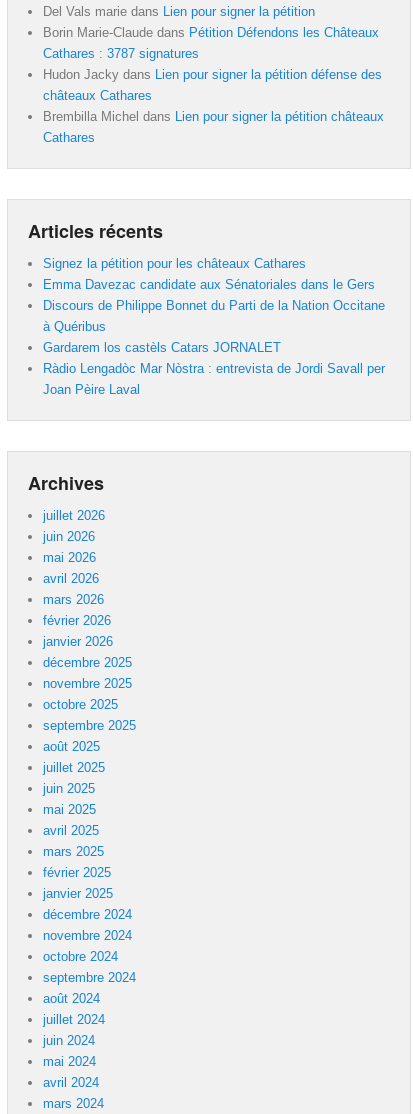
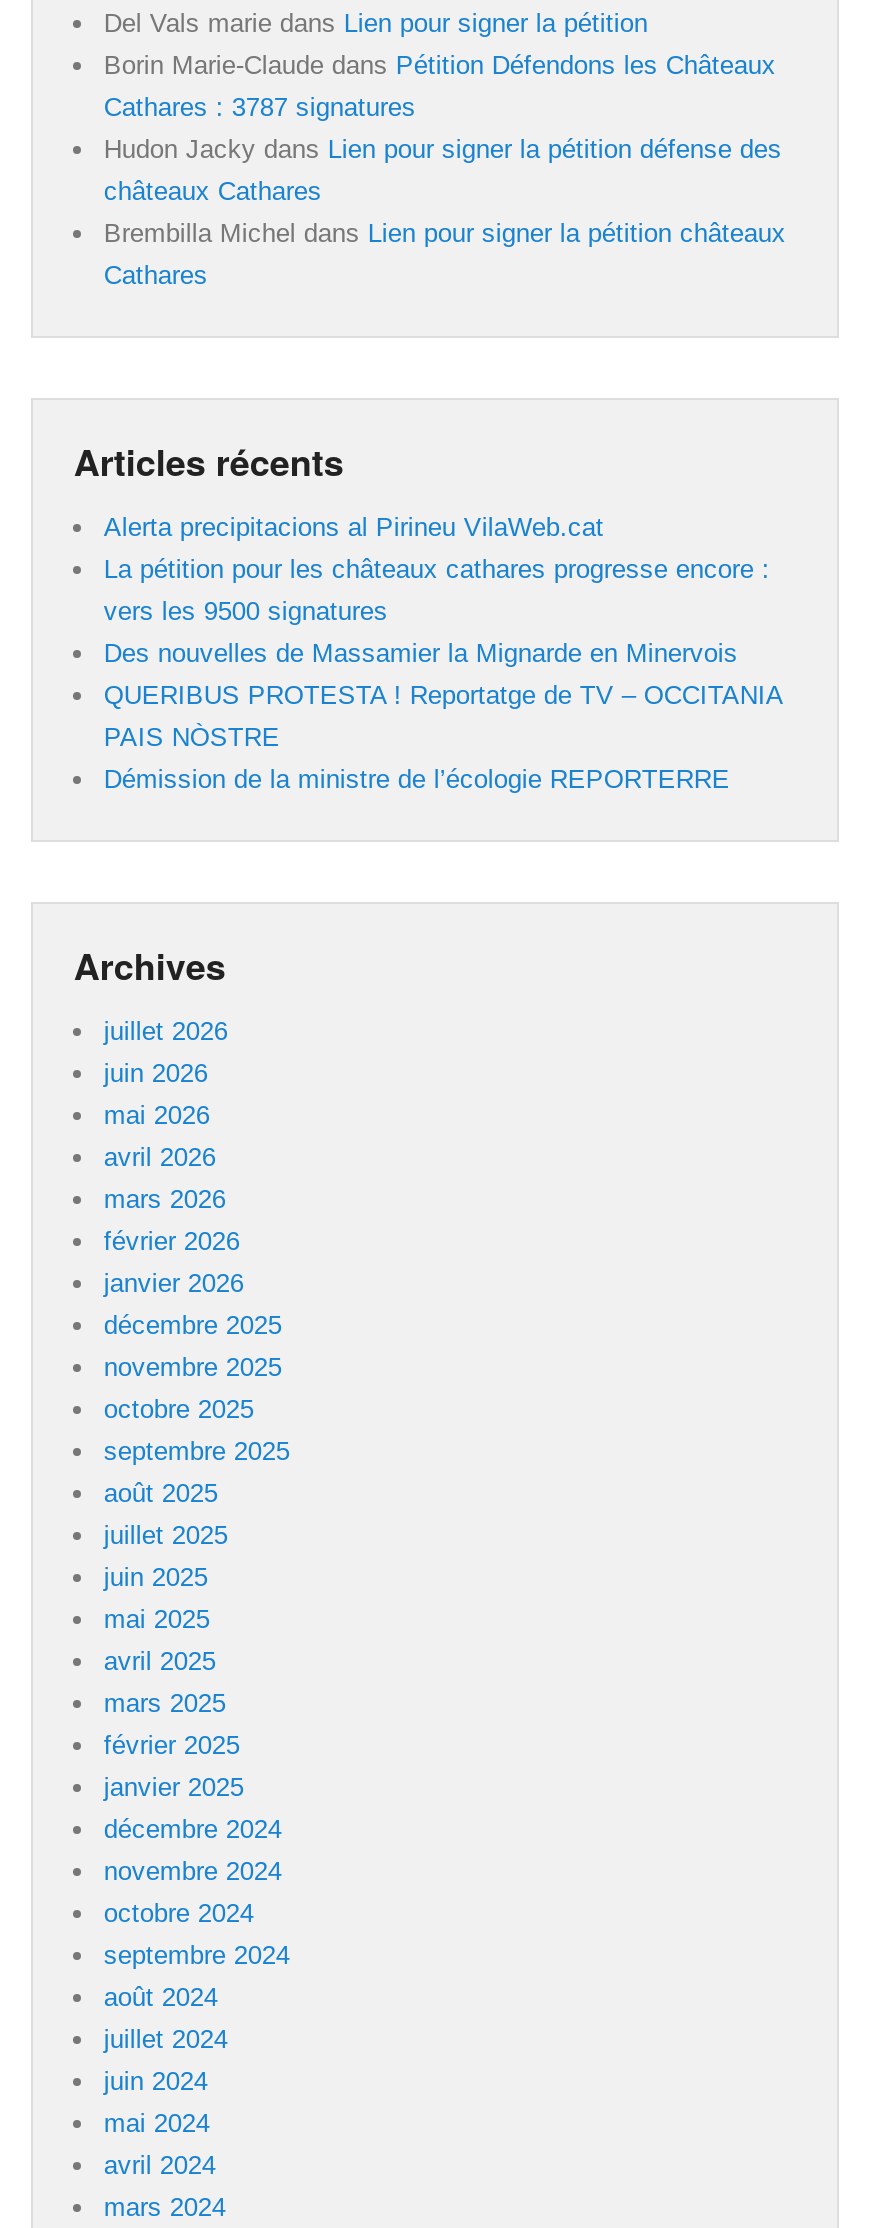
- Signez la pétition pour les châteaux Cathares
- Emma Davezac candidate aux Sénatoriales dans le Gers
- Discours de Philippe Bonnet du Parti de la Nation Occitane
- à Quéribus
- Gardarem los castèls Catars JORNALET
- Ràdio Lengadòc Mar Nòstra : entrevista de Jordi Savall per
- Joan Pèire Laval
+ Alerta precipitacions al Pirineu VilaWeb.cat
+ La pétition pour les châteaux cathares progresse encore :
+ vers les 9500 signatures
+ Des nouvelles de Massamier la Mignarde en Minervois
+ QUERIBUS PROTESTA ! Reportatge de TV – OCCITANIA
+ PAIS NÒSTRE
+ Démission de la ministre de l’écologie REPORTERRE
